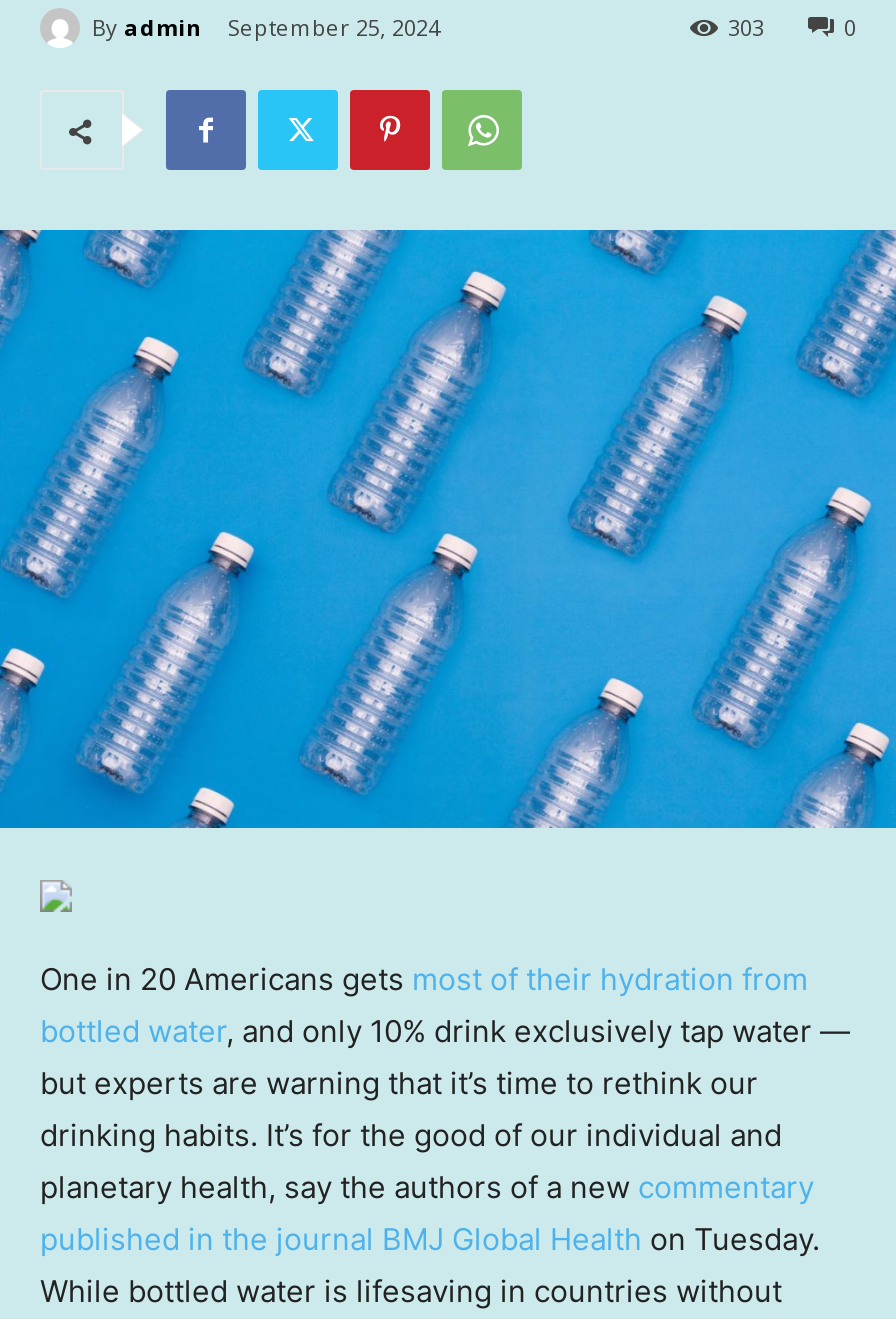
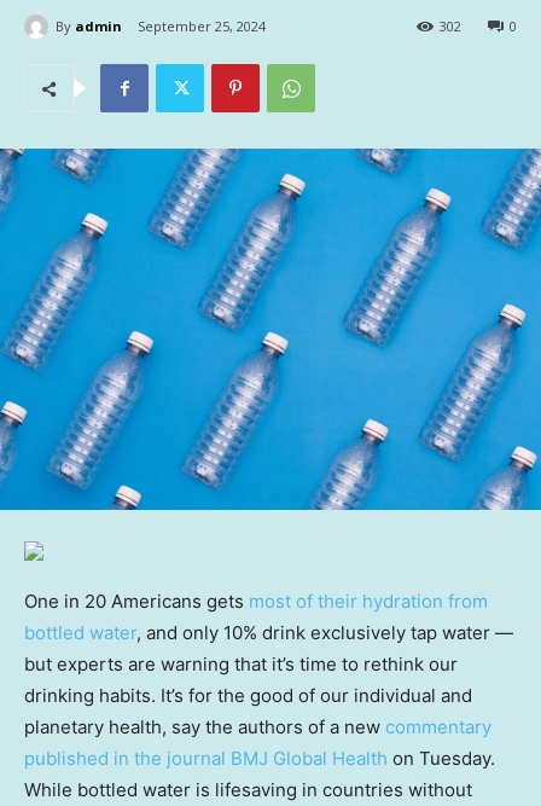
- 303
+ 302
